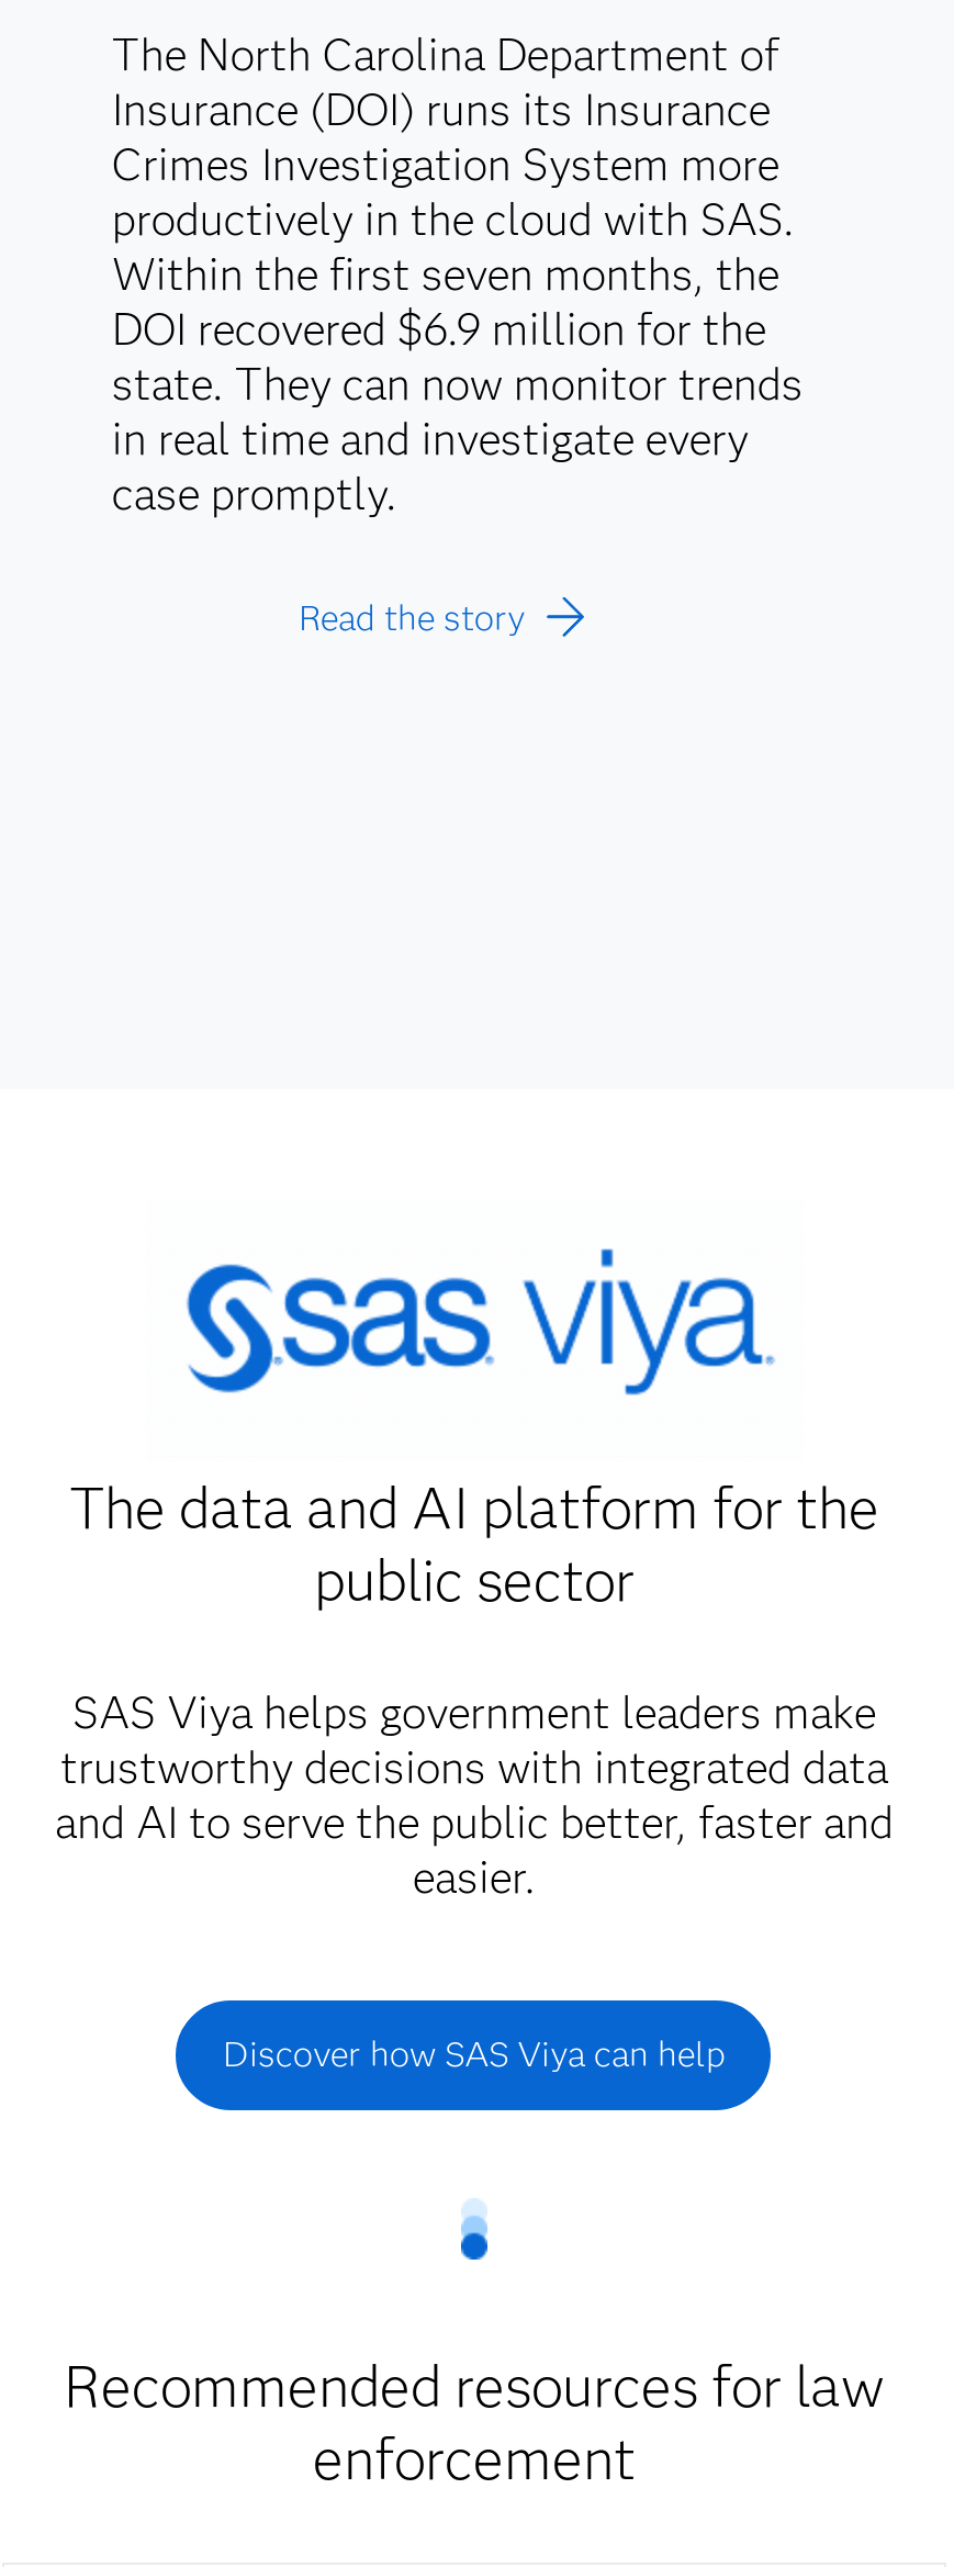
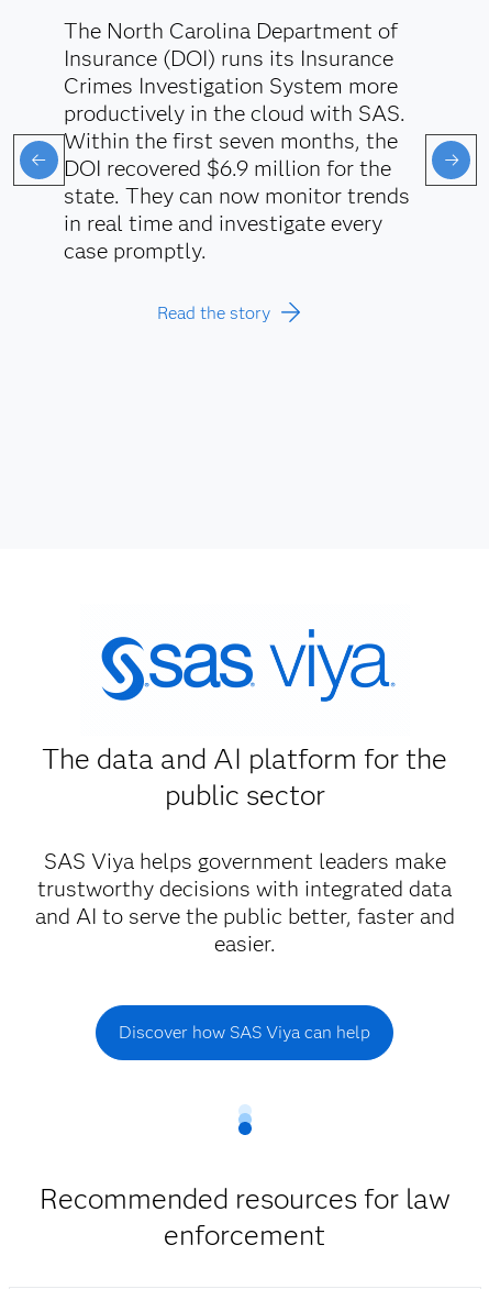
+ [image]

+ [image]
